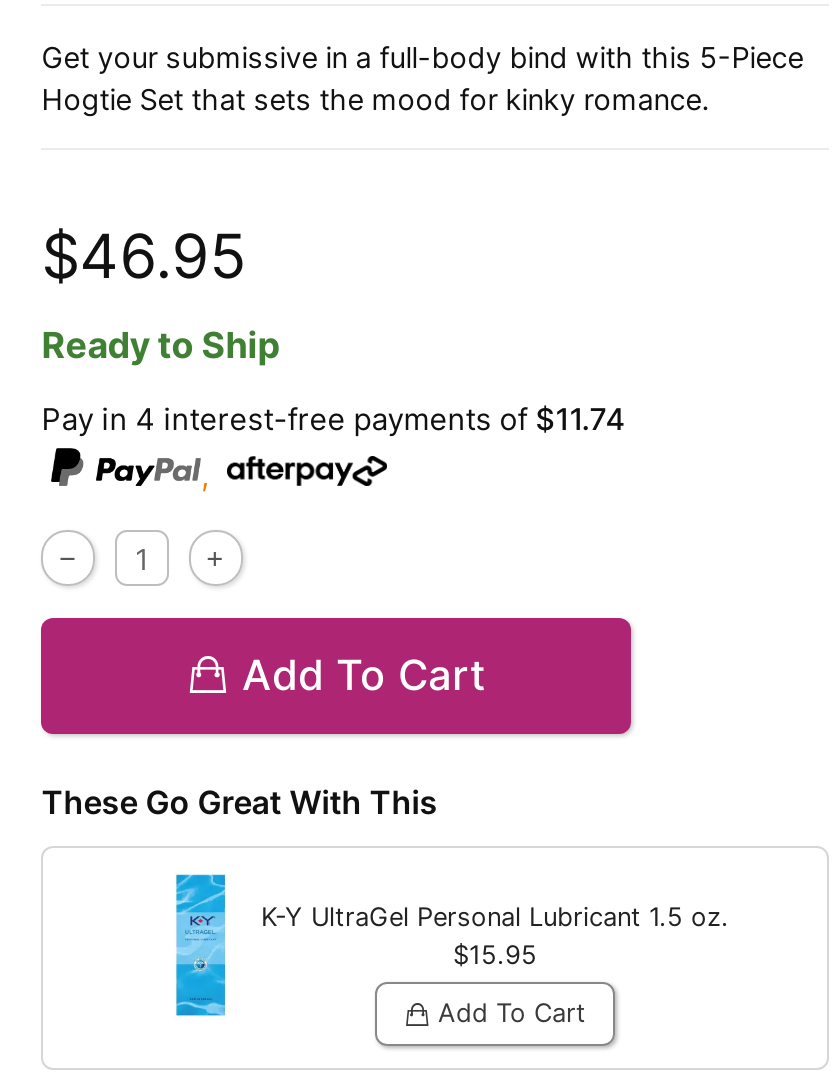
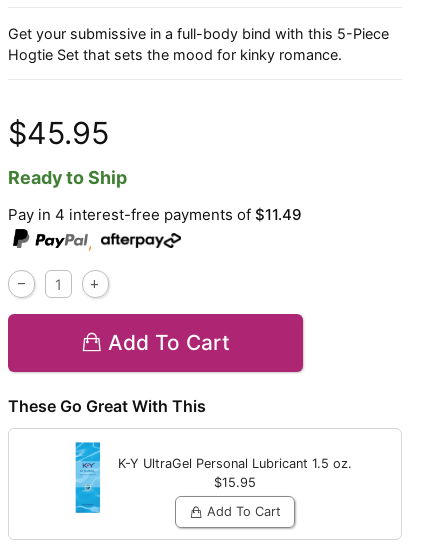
- $46.95
+ $45.95

- Pay in 4 interest-free payments of $11.74
+ Pay in 4 interest-free payments of $11.49
